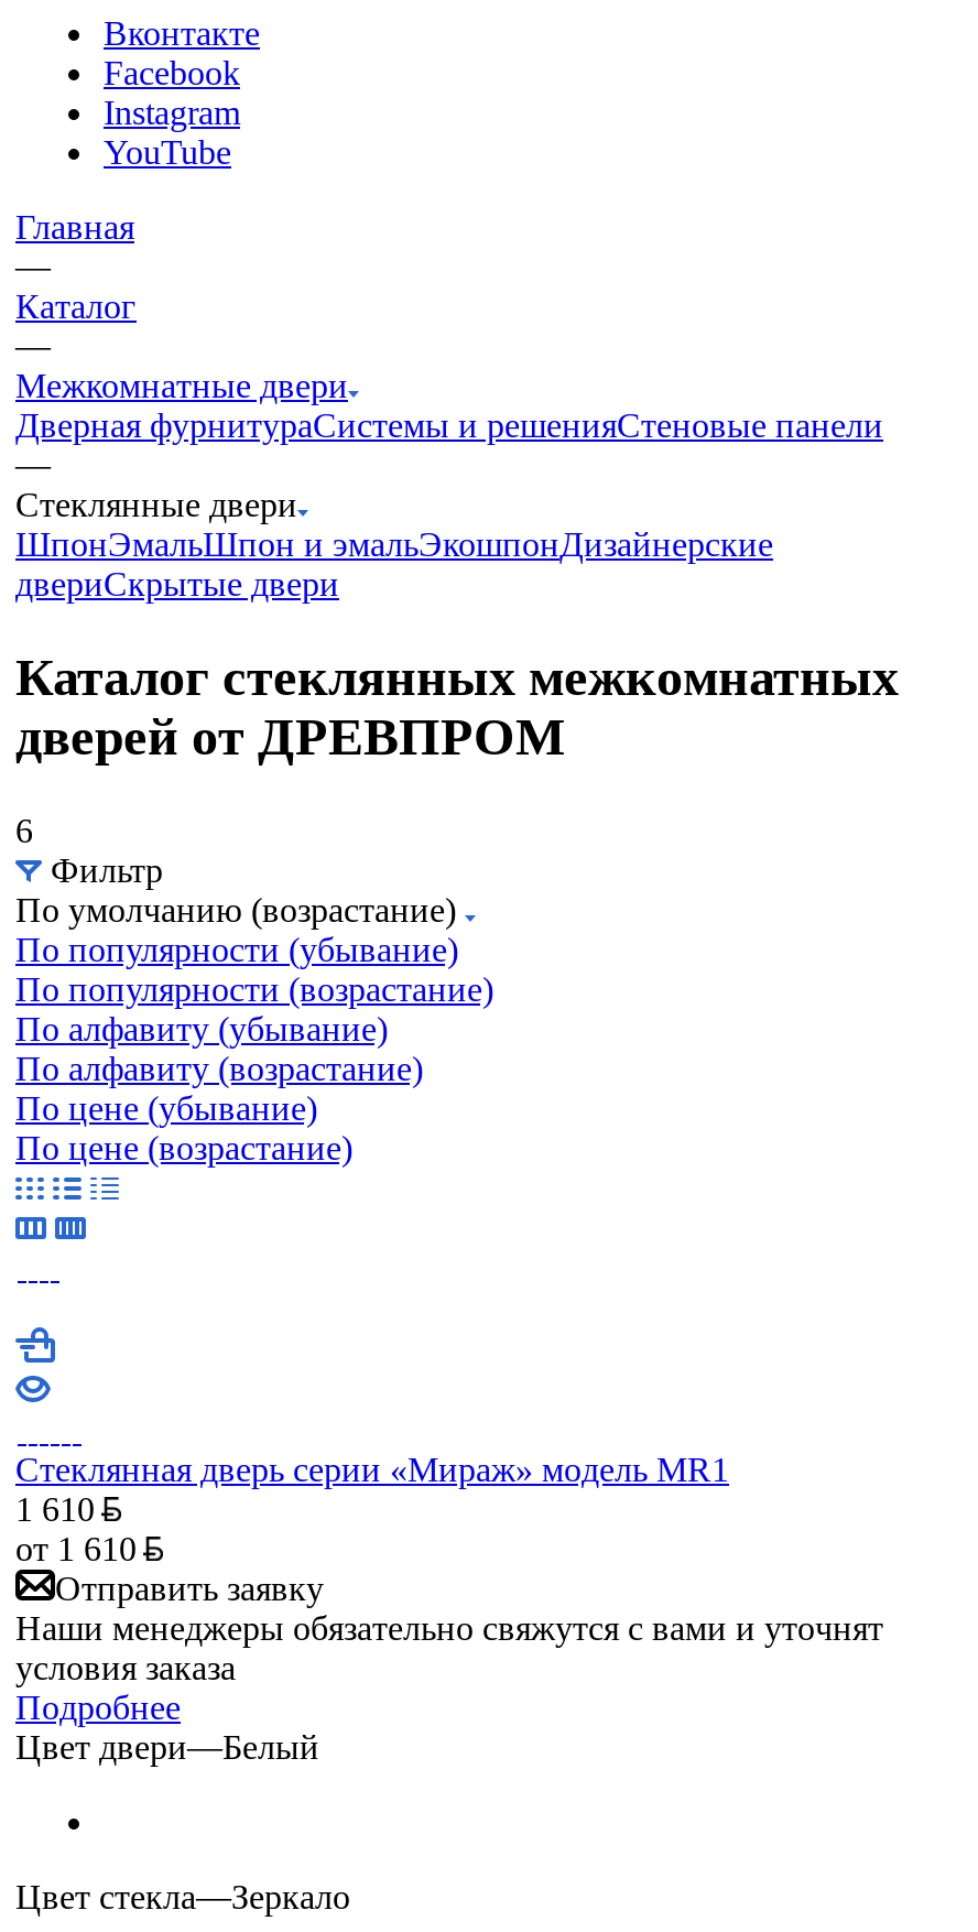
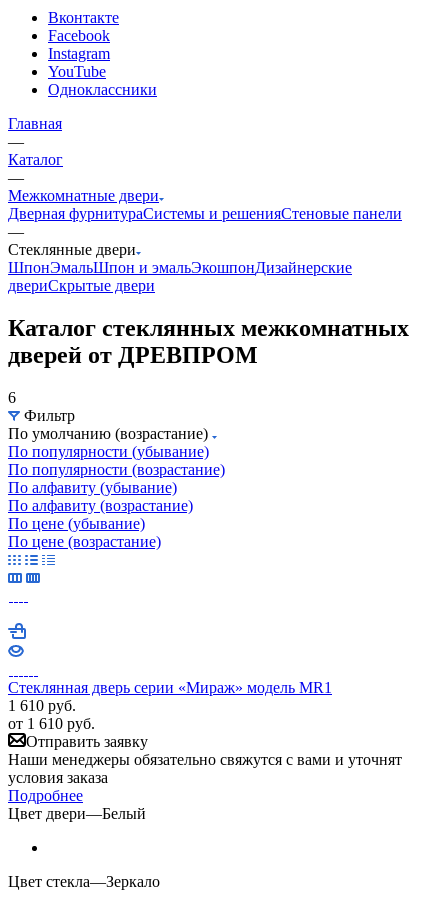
+ Одноклассники

- 1 610
- от 1 610
+ 1 610 руб.
+ от 1 610 руб.
